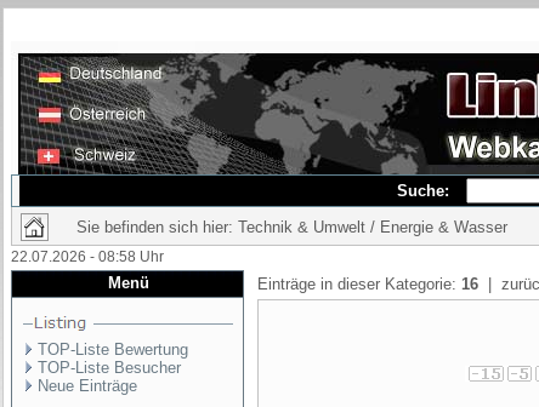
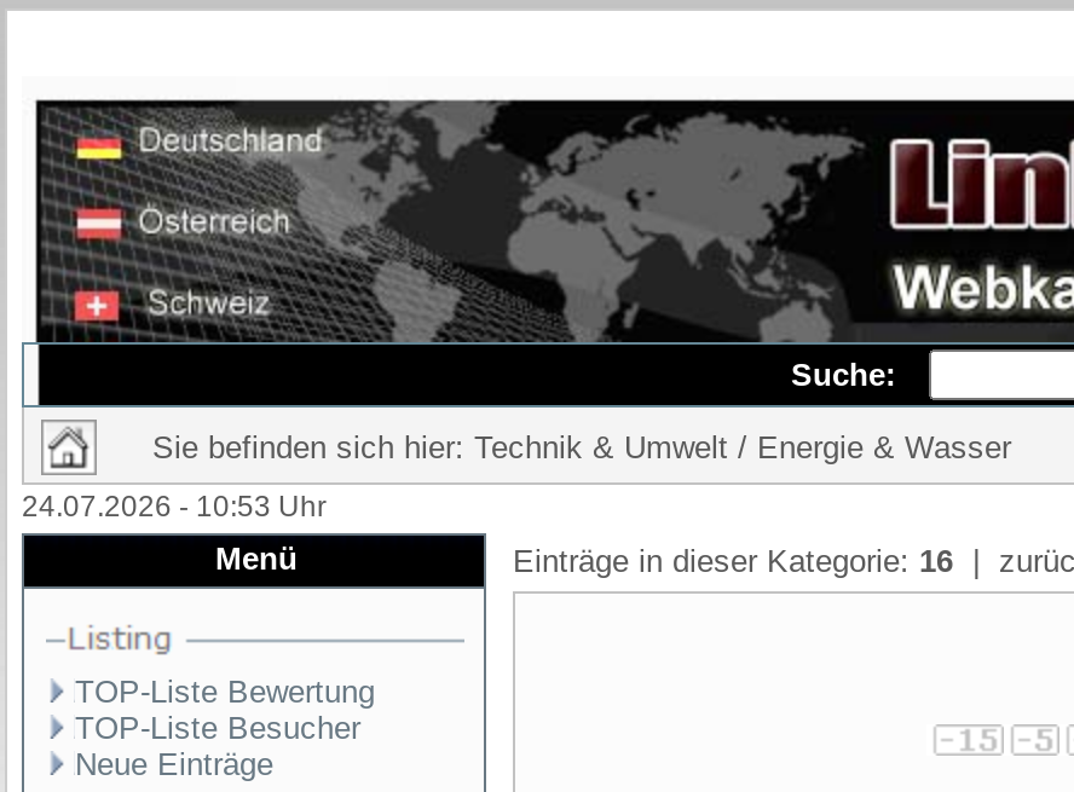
- 22.07.2026 - 08:58 Uhr
+ 24.07.2026 - 10:53 Uhr
